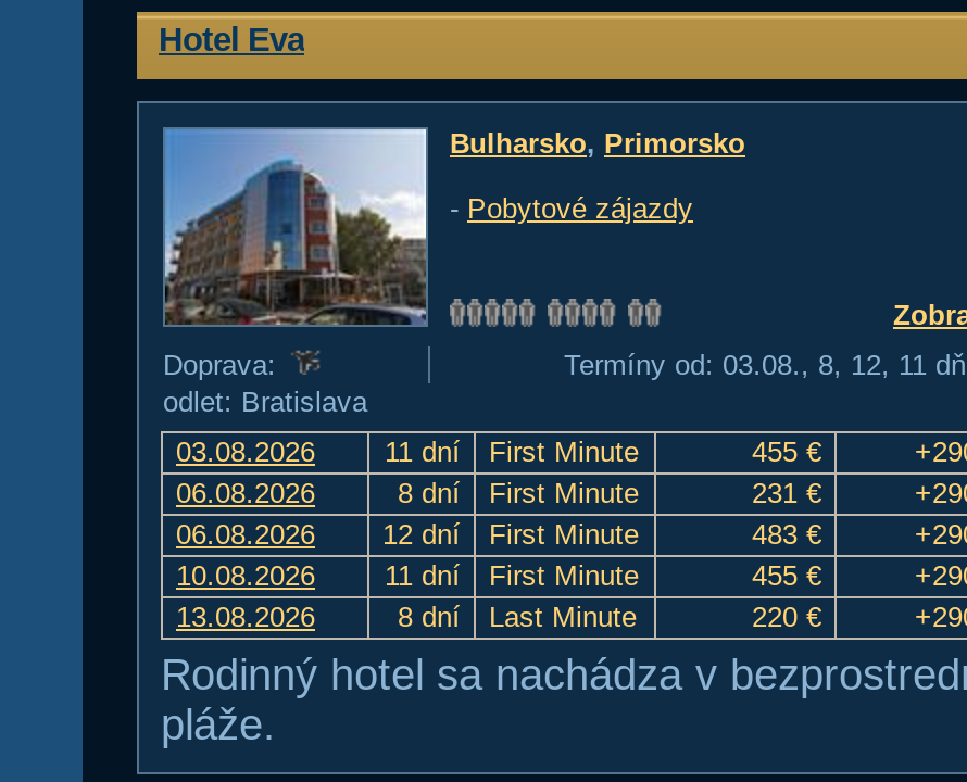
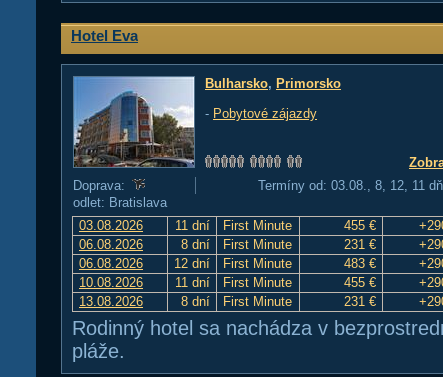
- Last Minute
+ First Minute

- 220 €
+ 231 €
